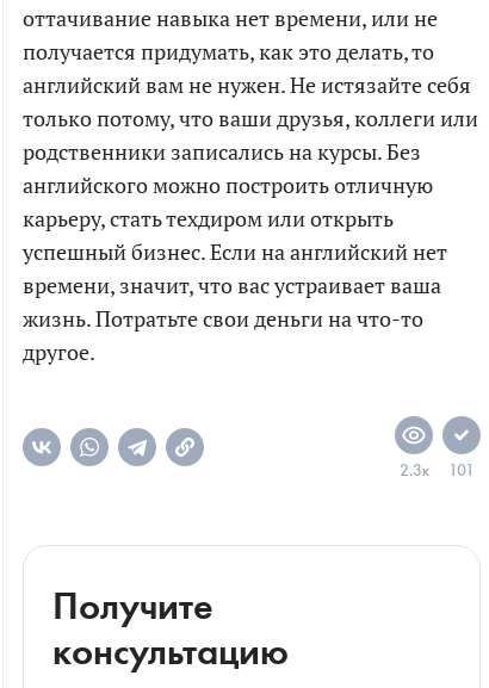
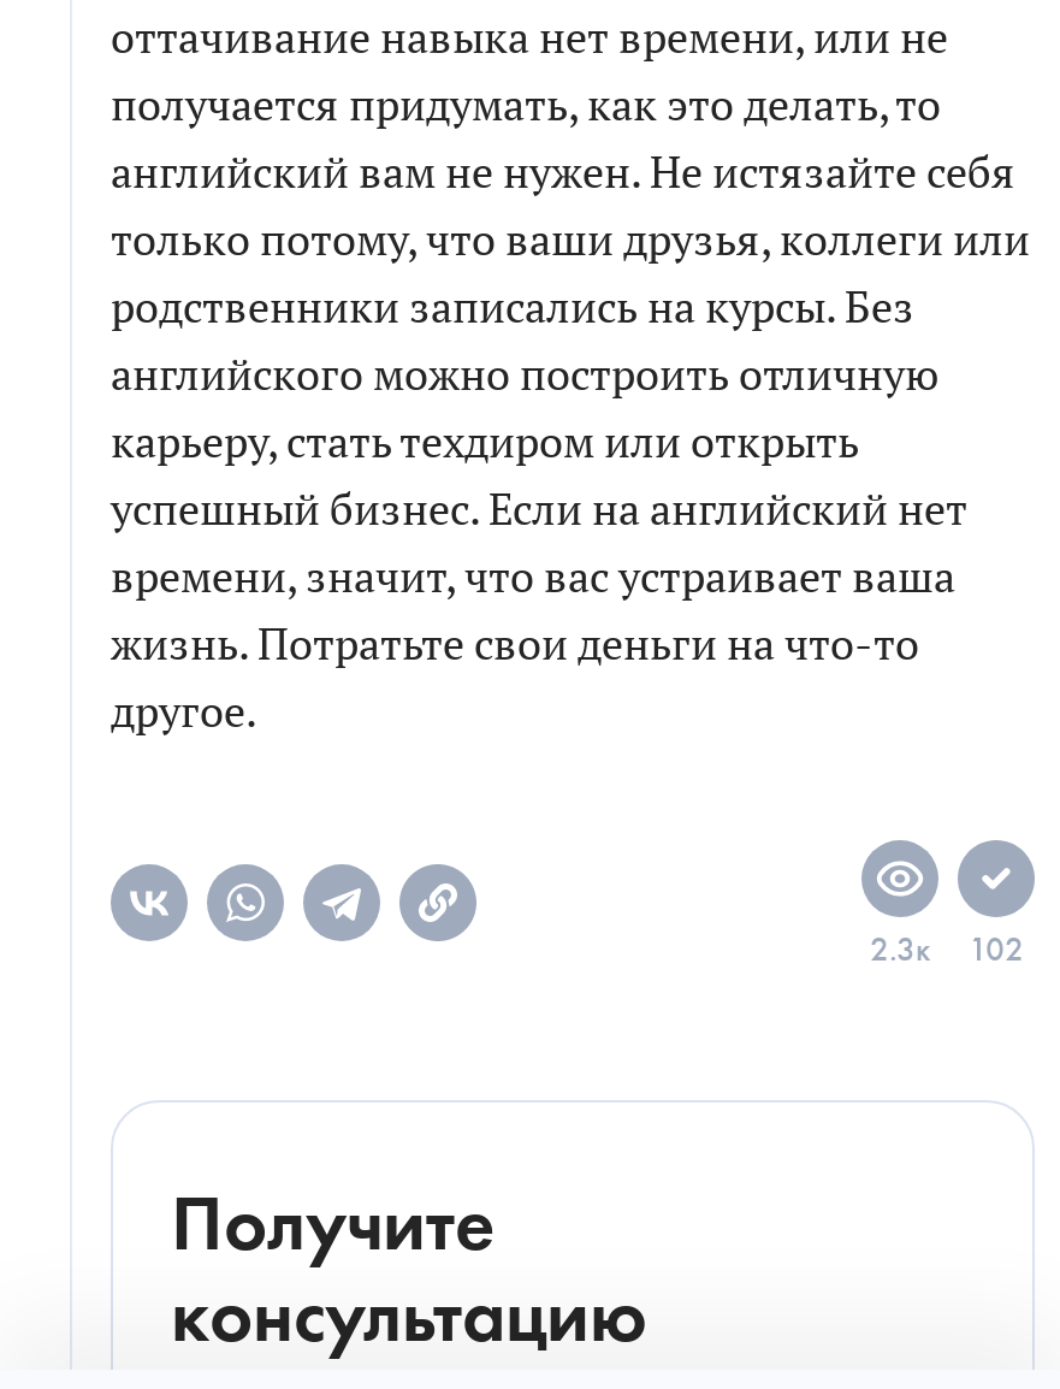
- 2.3к 101
+ 2.3к 102
